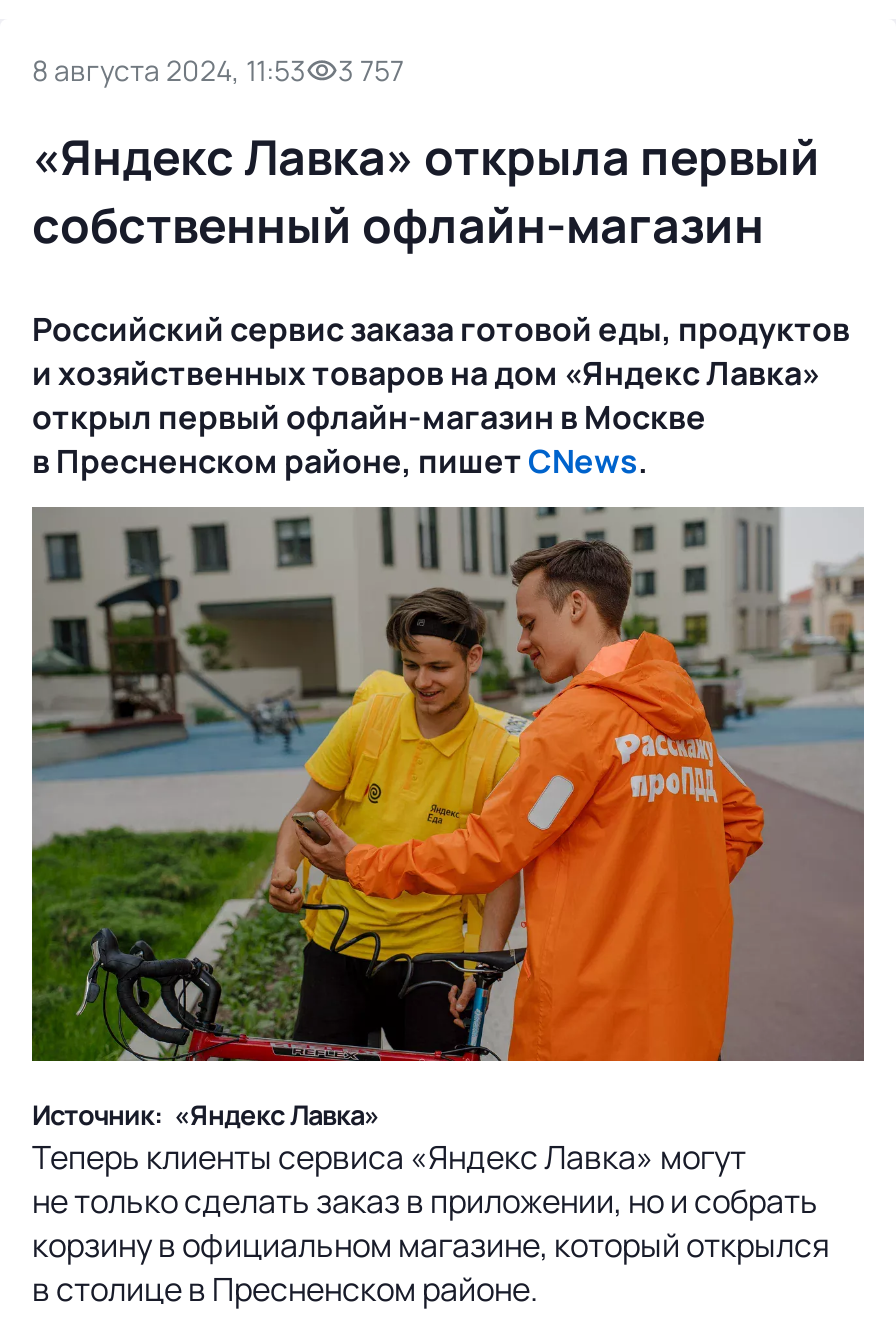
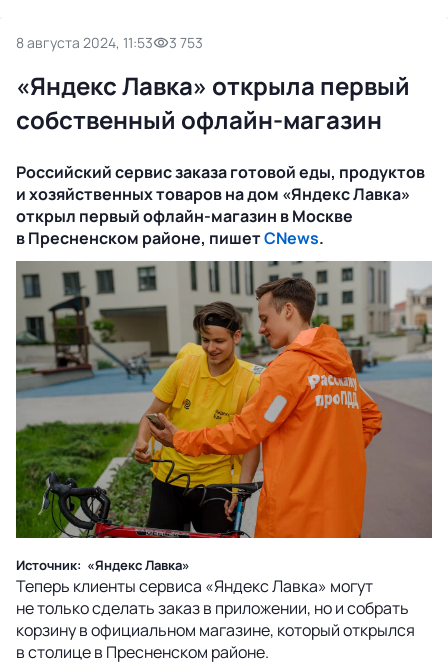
- 8 августа 2024, 11:53 3 757
+ 8 августа 2024, 11:53 3 753
